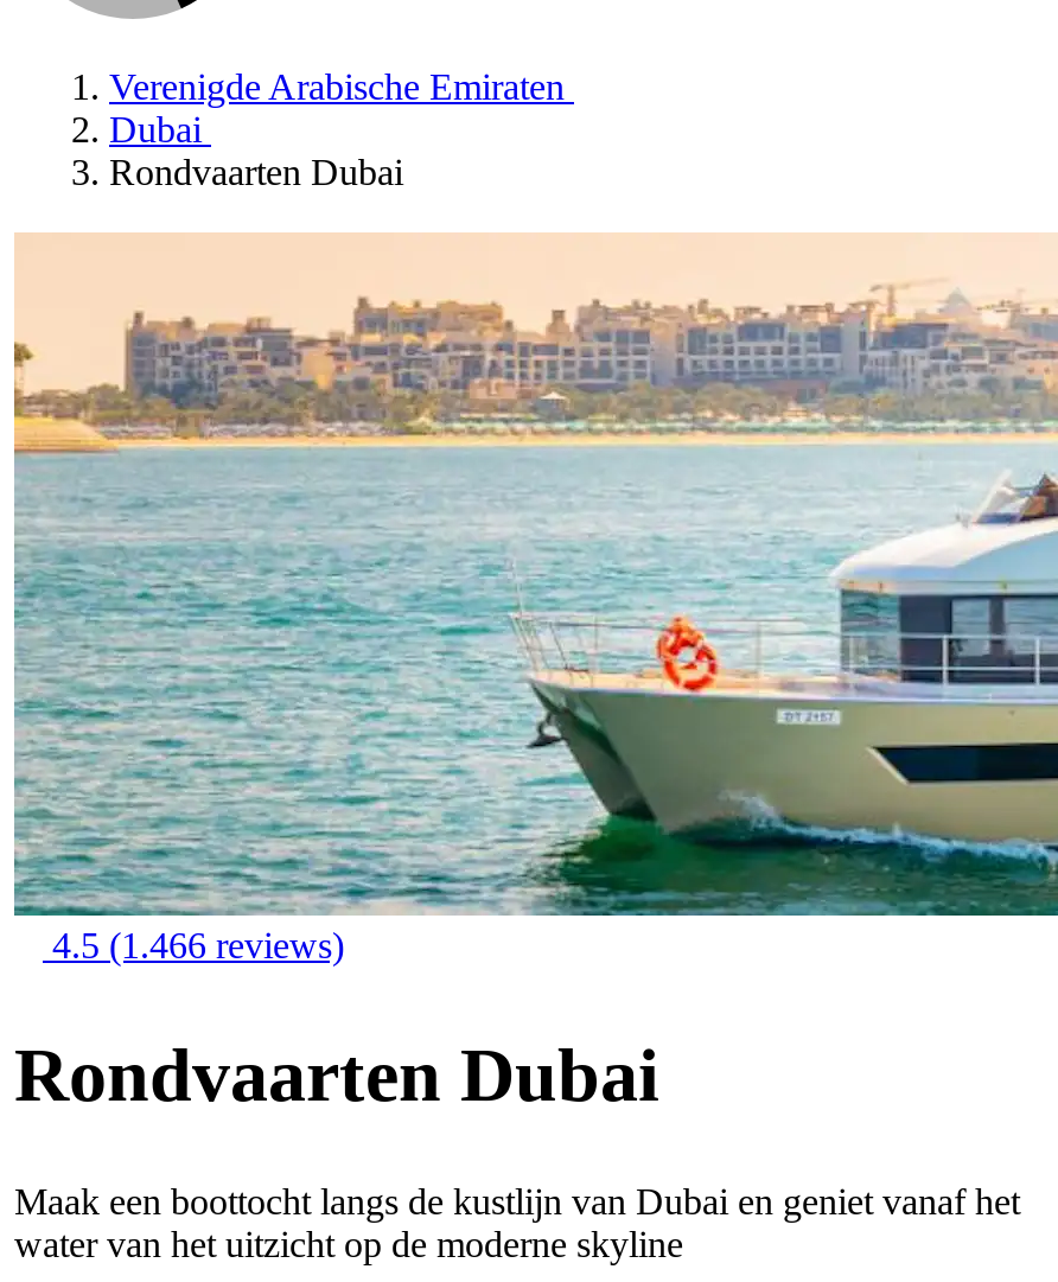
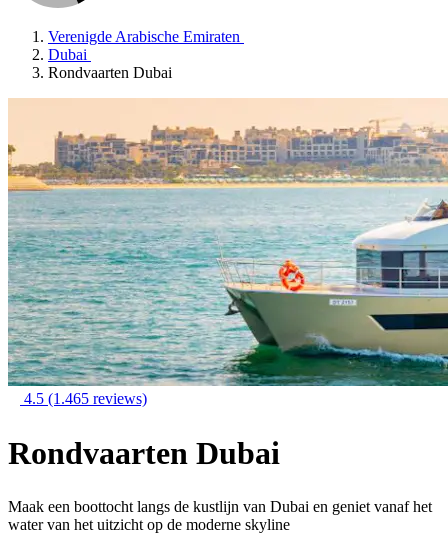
- 4.5 (1.466 reviews)
+ 4.5 (1.465 reviews)
